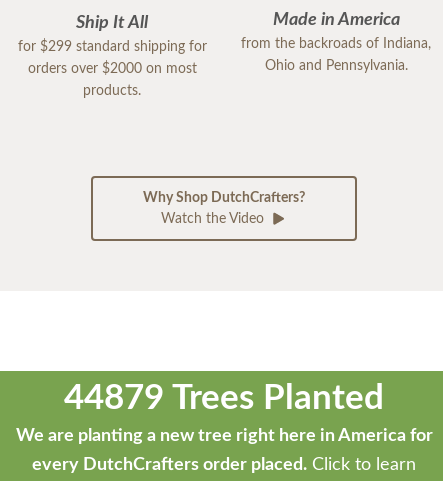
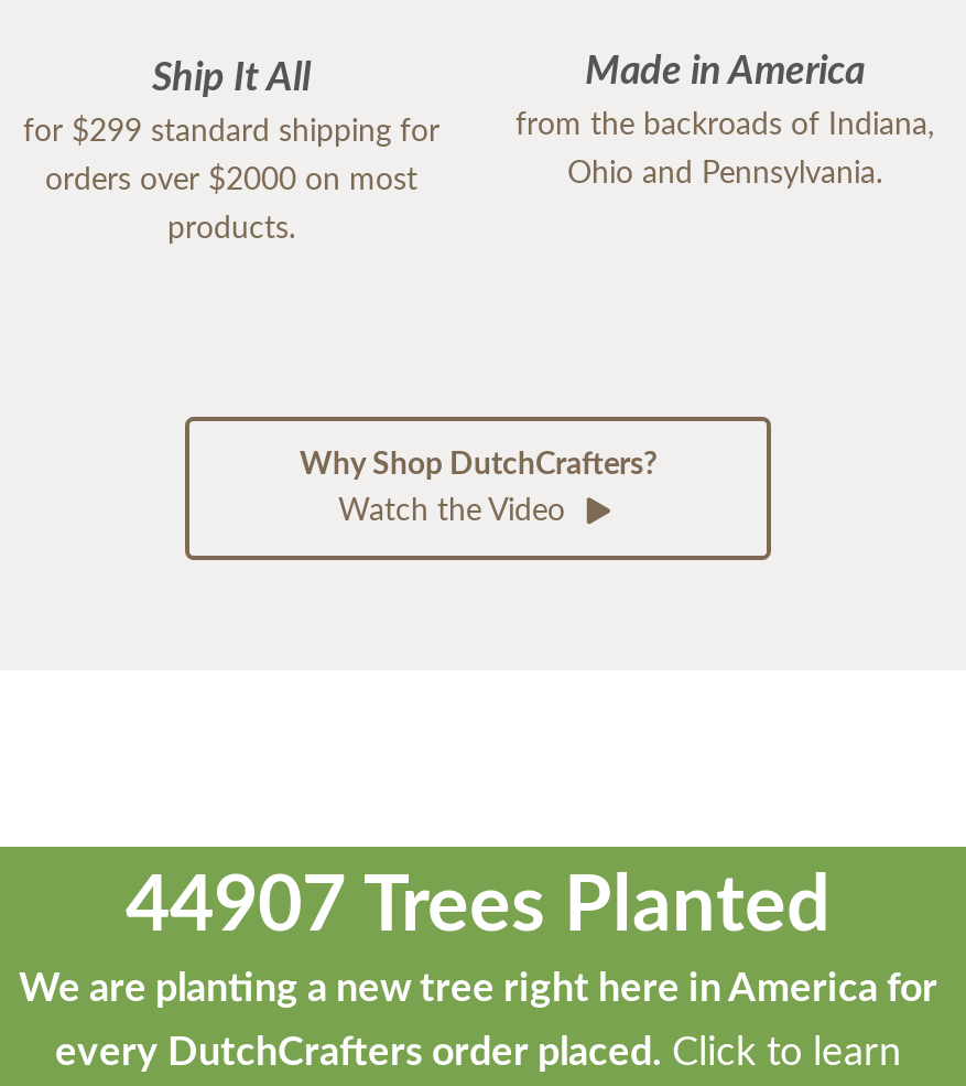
- 44879 Trees Planted
+ 44907 Trees Planted
